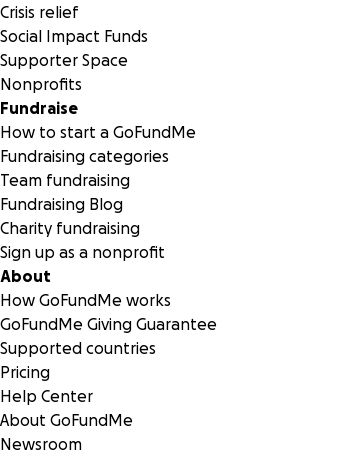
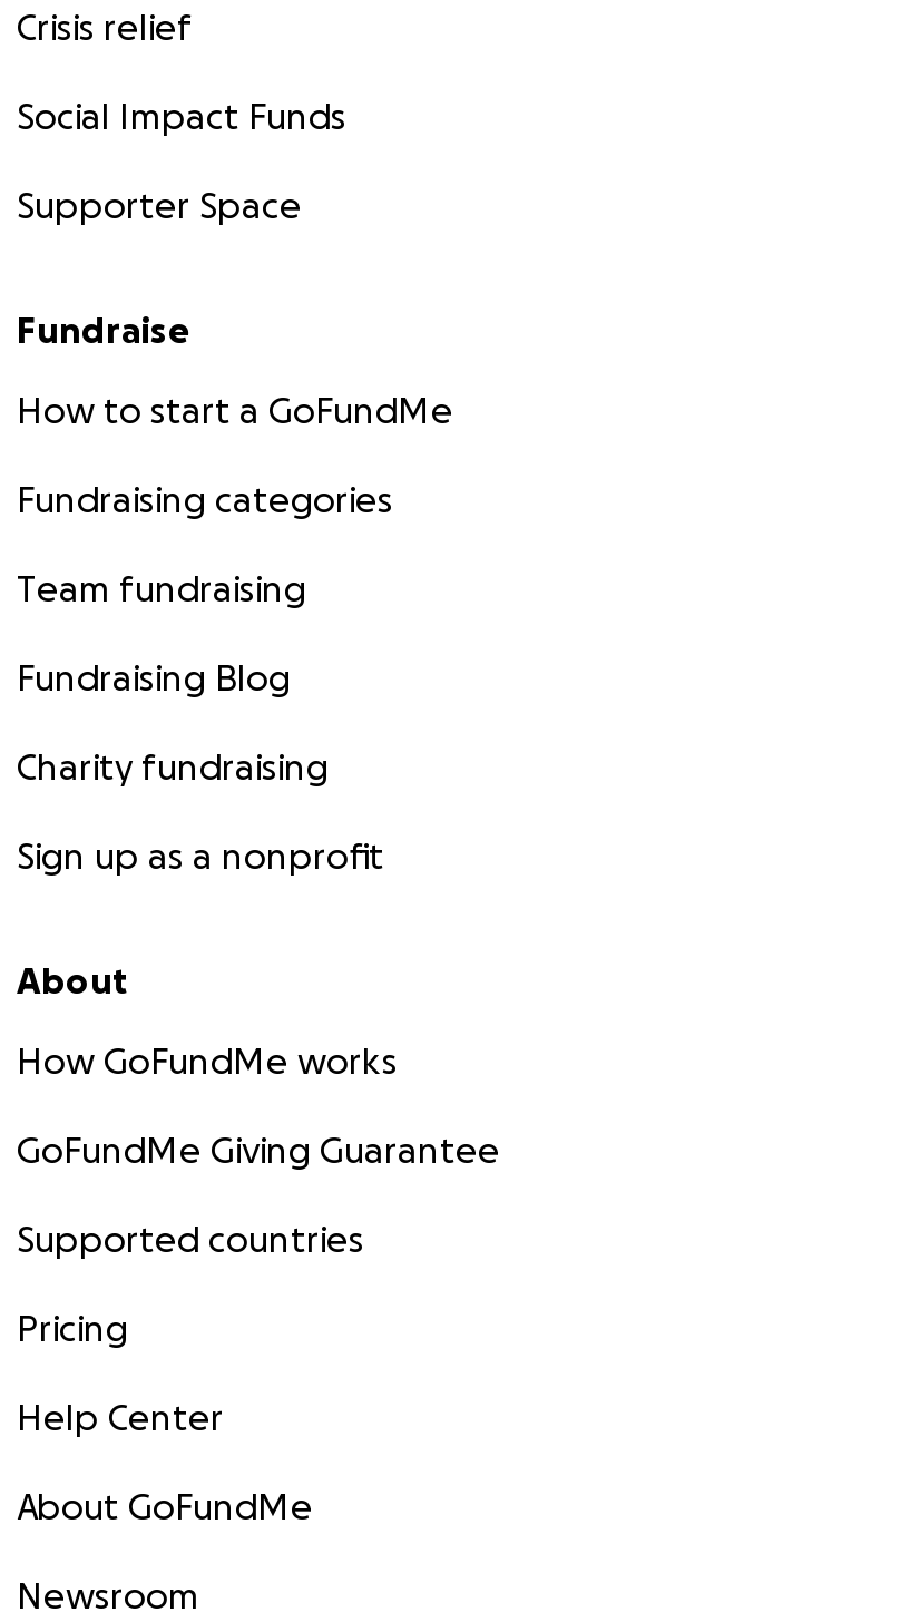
- Nonprofits
